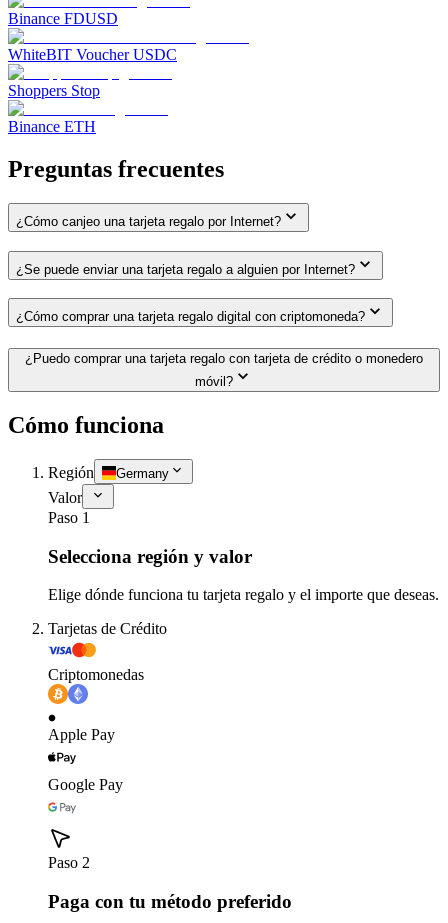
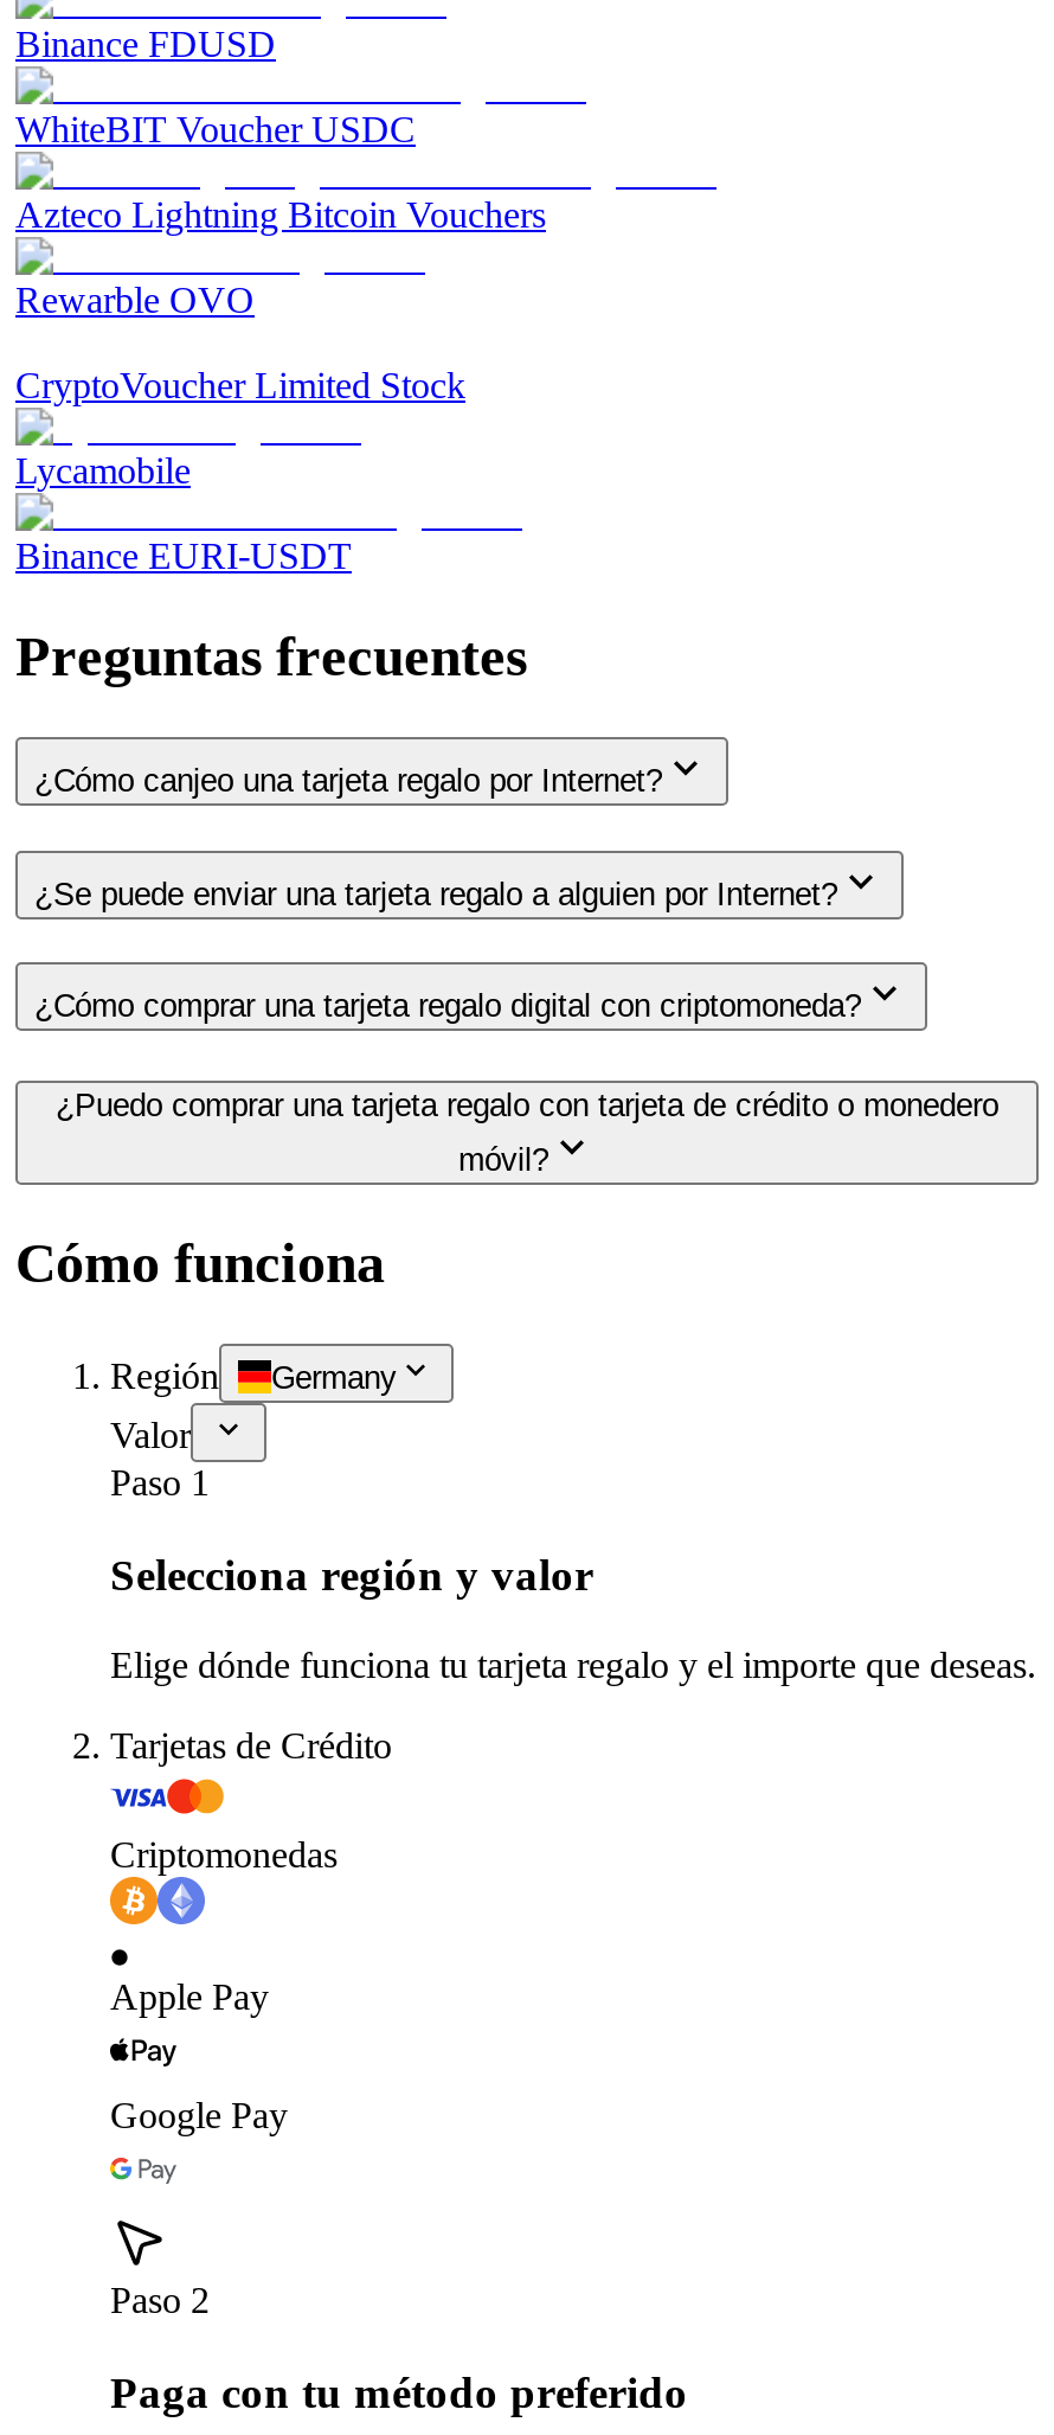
- Shoppers Stop
- Binance ETH
+ Azteco Lightning Bitcoin Vouchers
+ Rewarble OVO
+ CryptoVoucher Limited Stock
+ Lycamobile
+ Binance EURI-USDT
